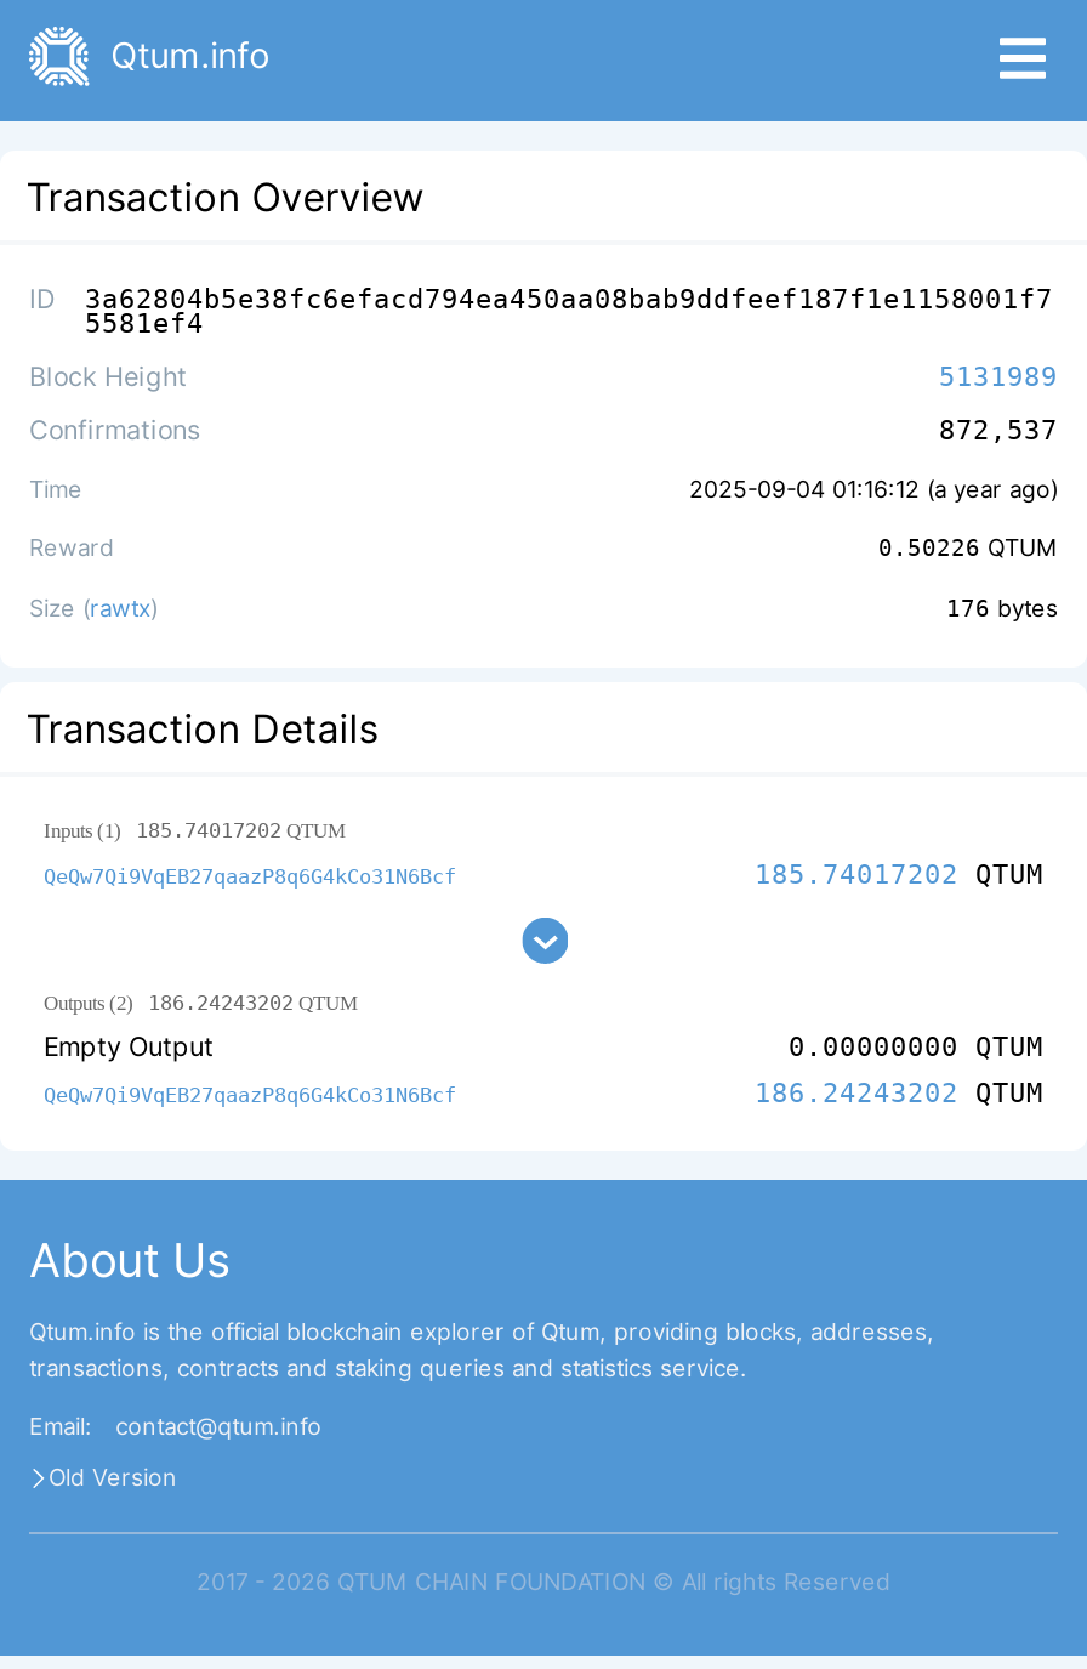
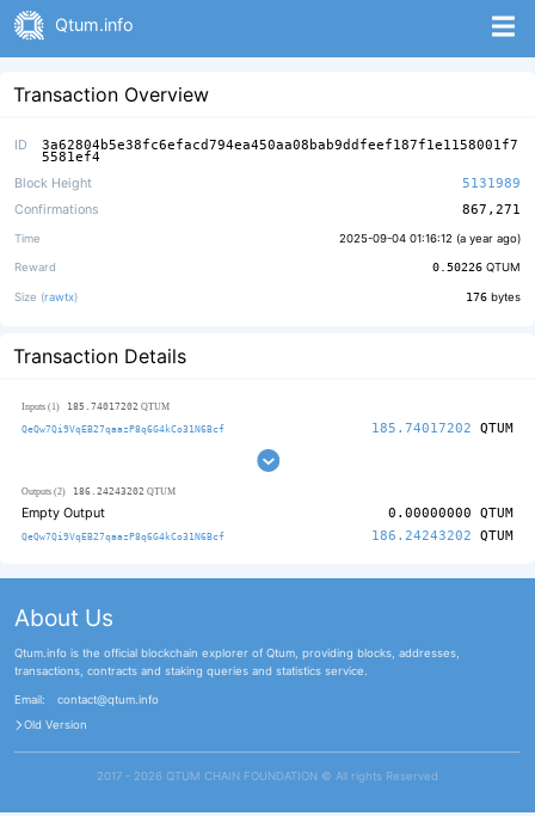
- 872,537
+ 867,271
